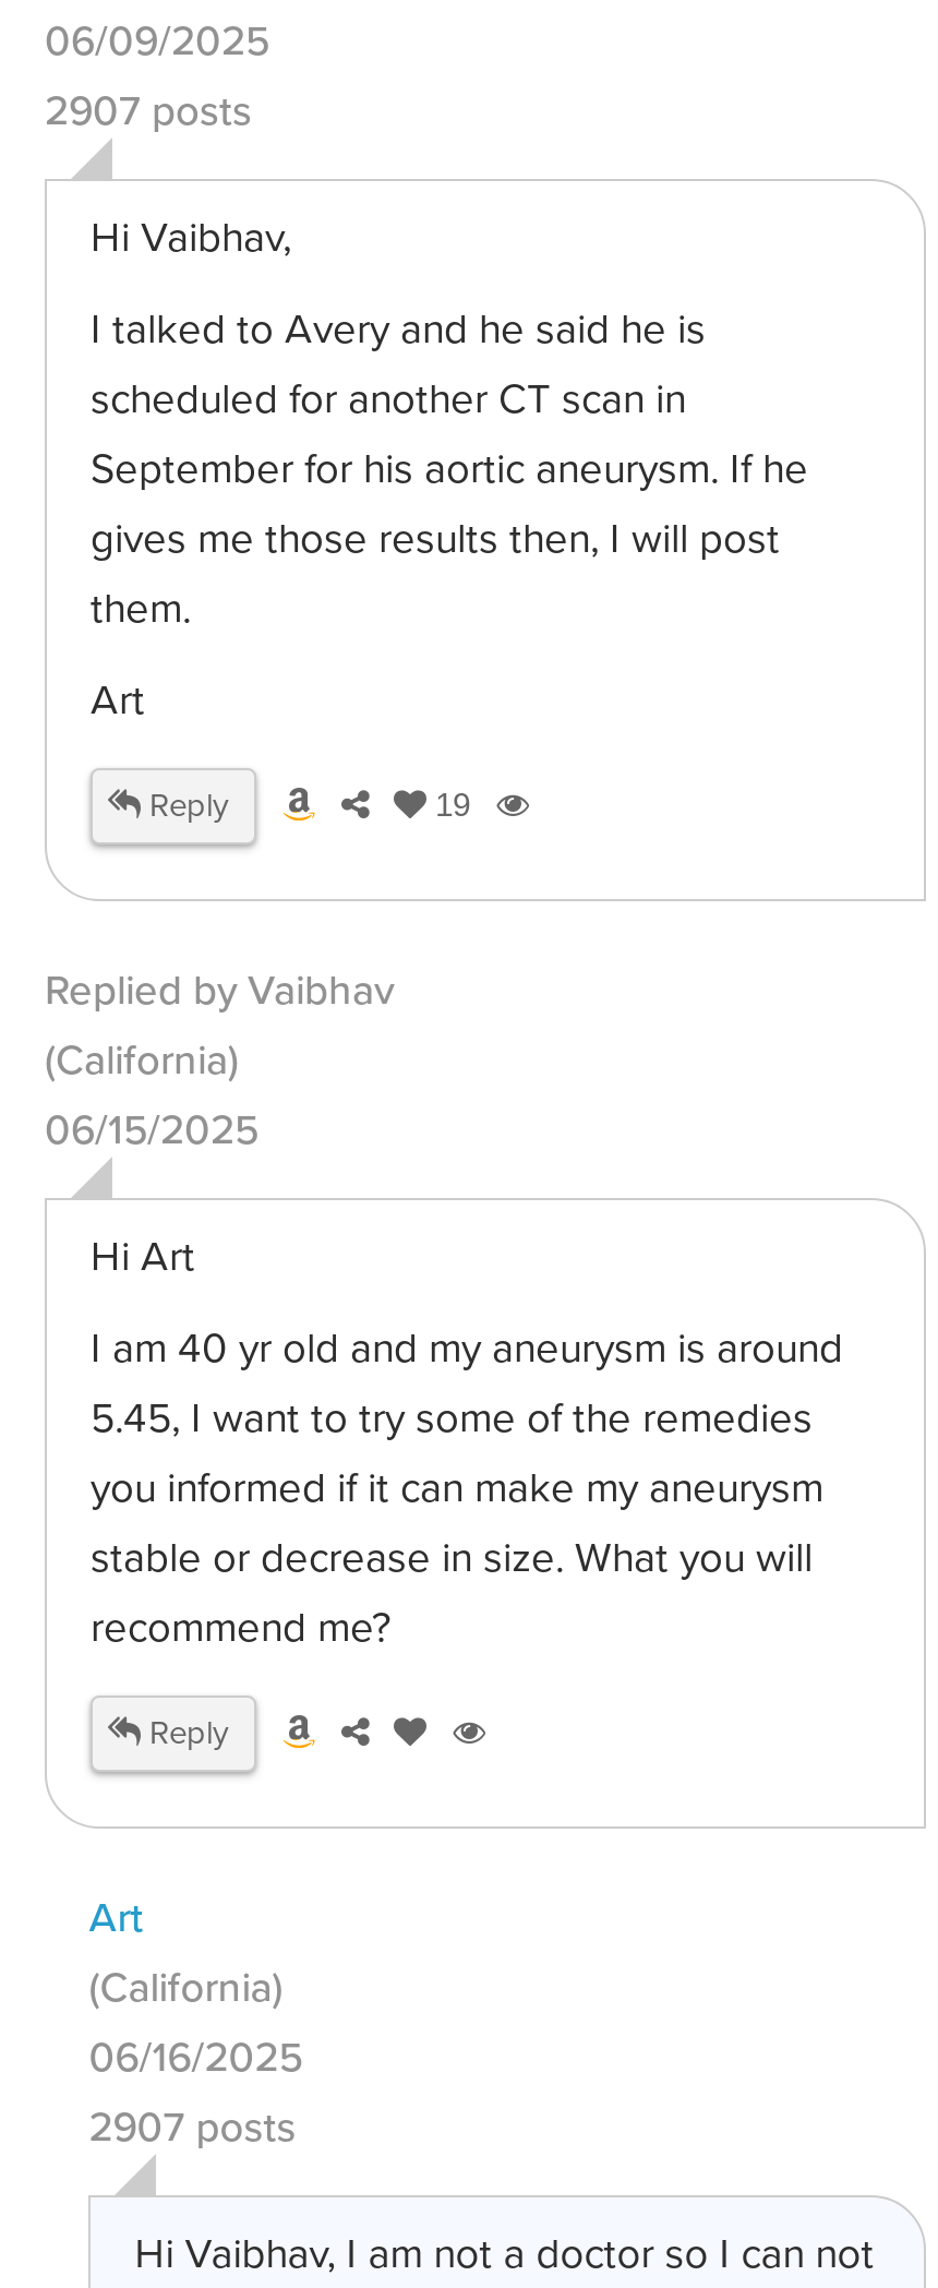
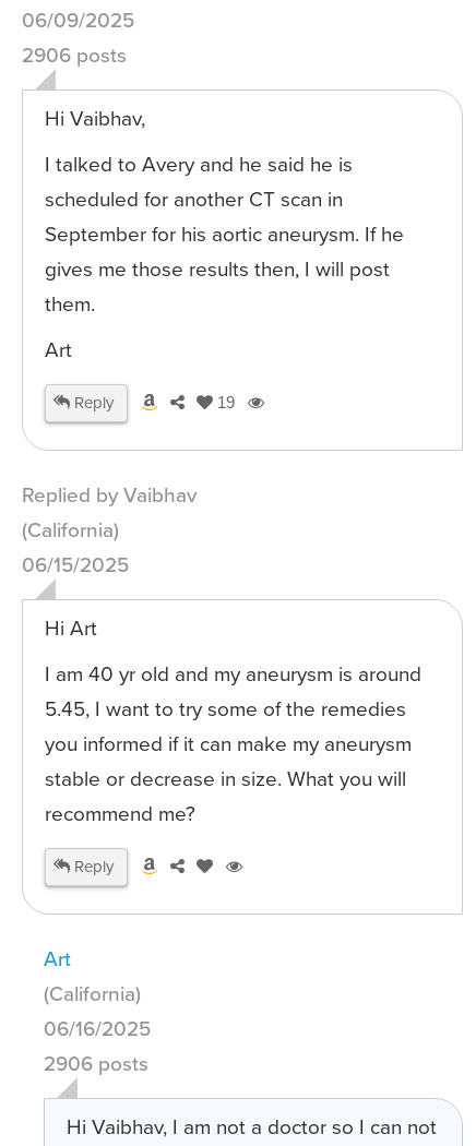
- 2907 posts
+ 2906 posts

- 2907 posts
+ 2906 posts
